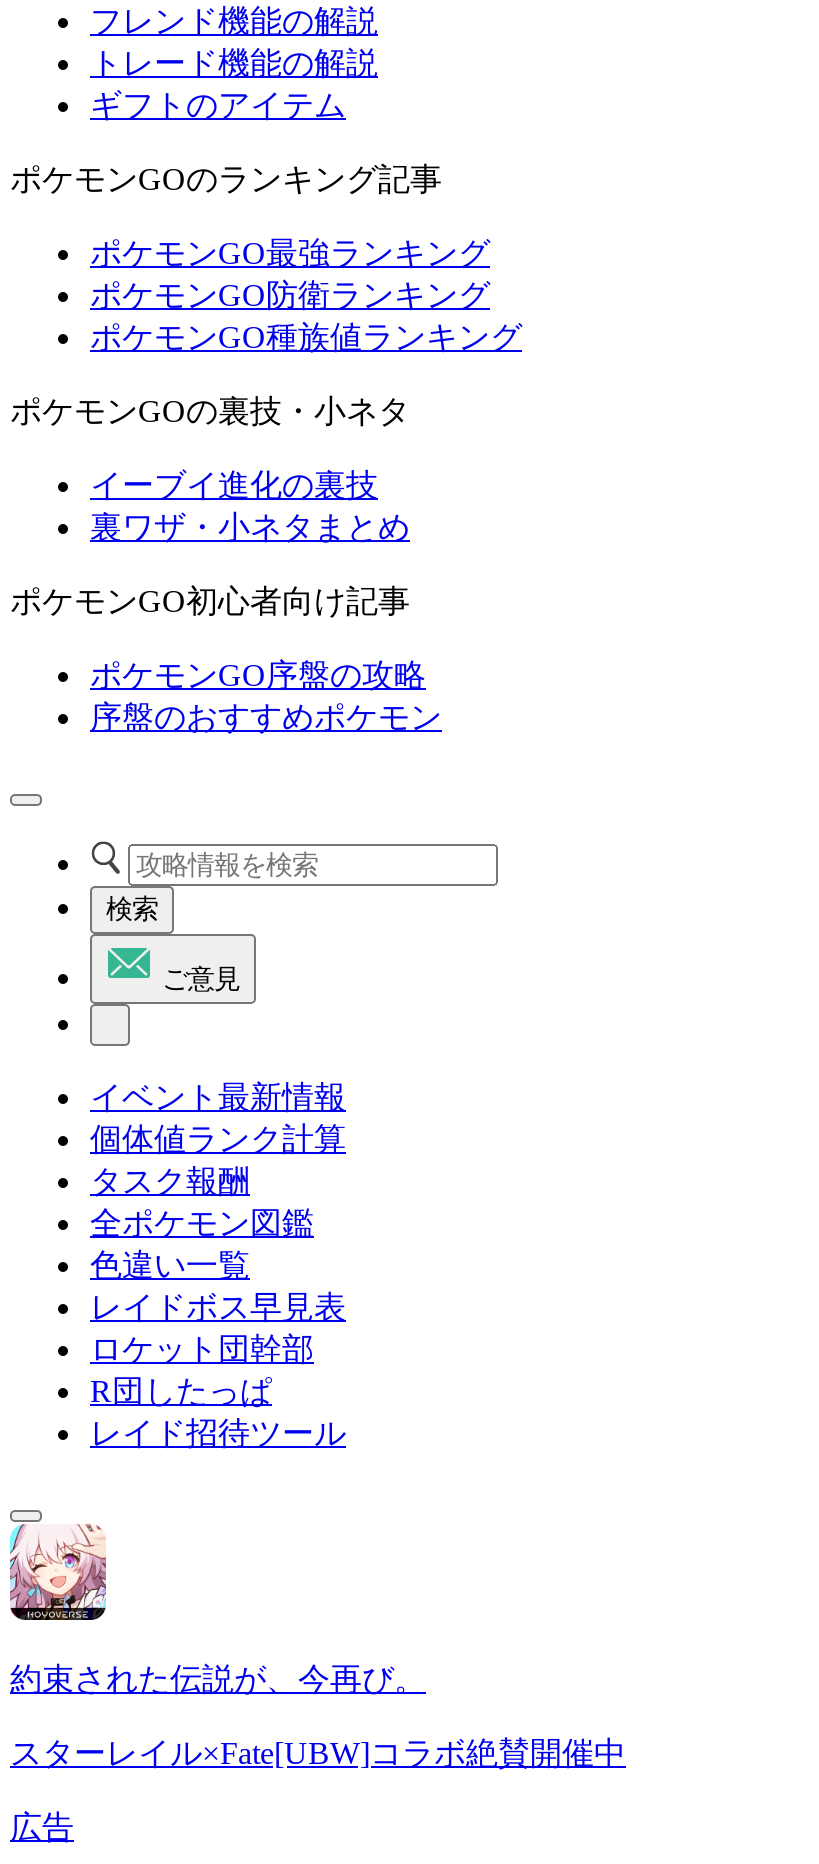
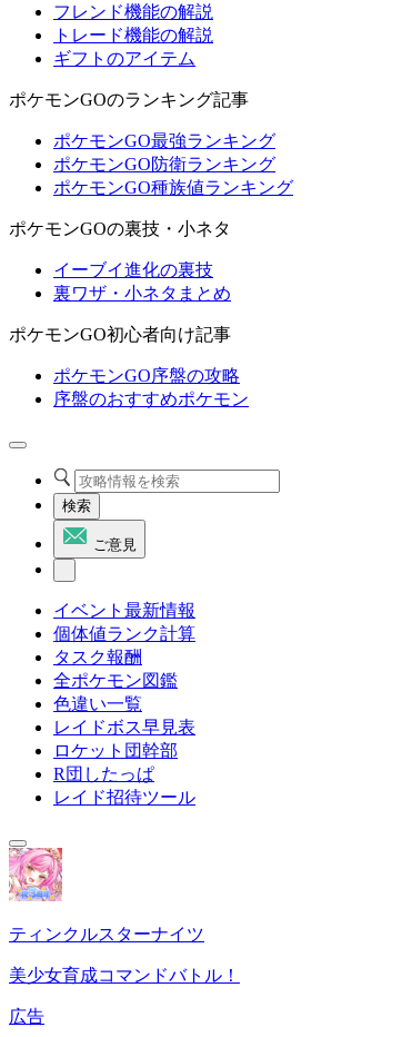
- [image]
- 約束された伝説が、今再び。
+ [image]
+ ティンクルスターナイツ

- スターレイル×Fate[UBW]コラボ絶賛開催中
+ 美少女育成コマンドバトル！
